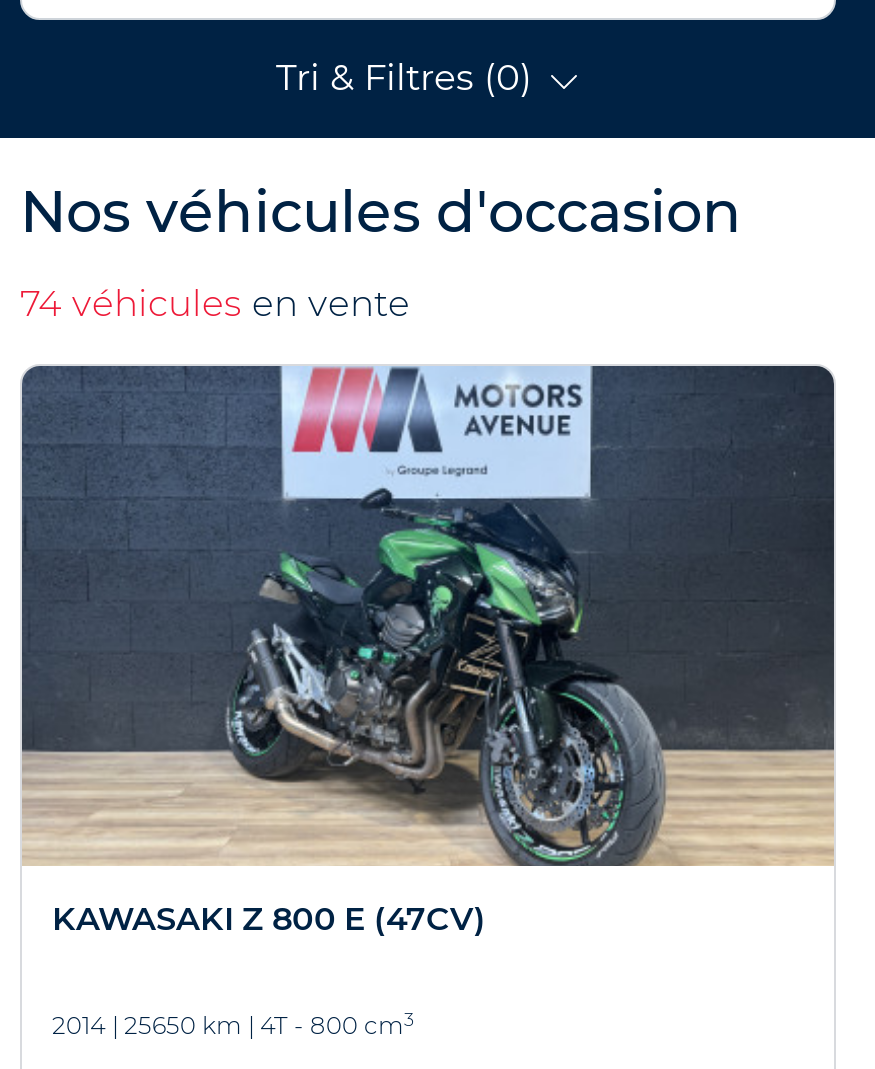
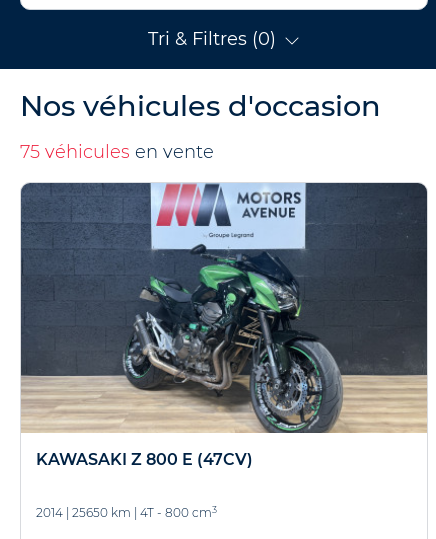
- 74 véhicules en vente
+ 75 véhicules en vente
